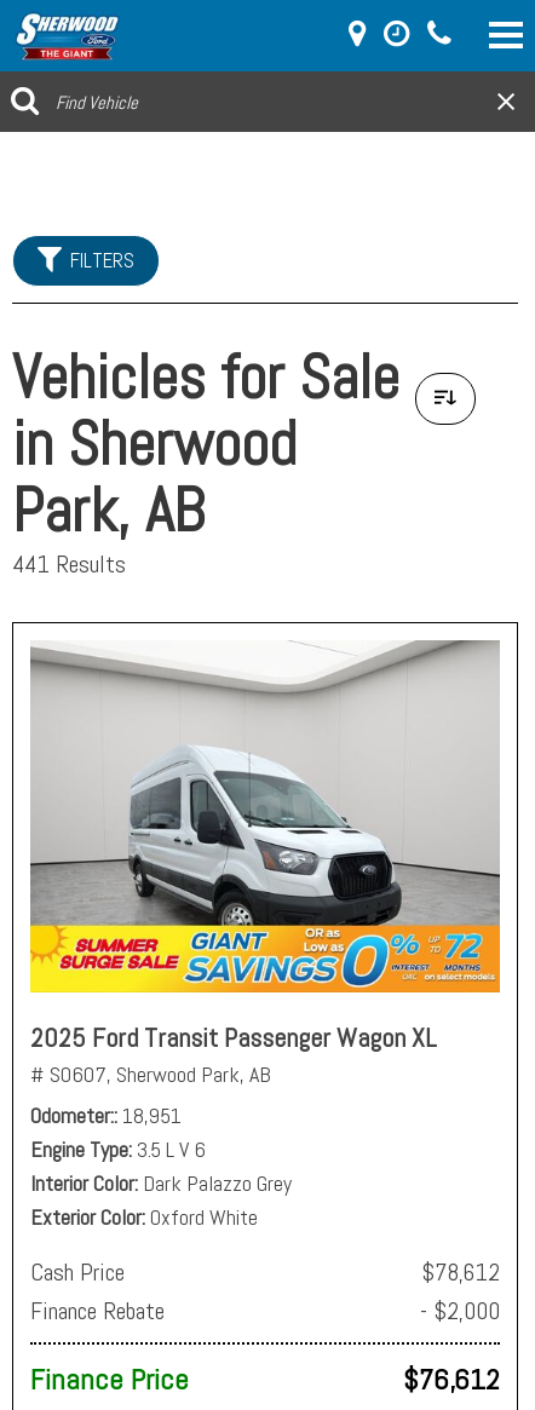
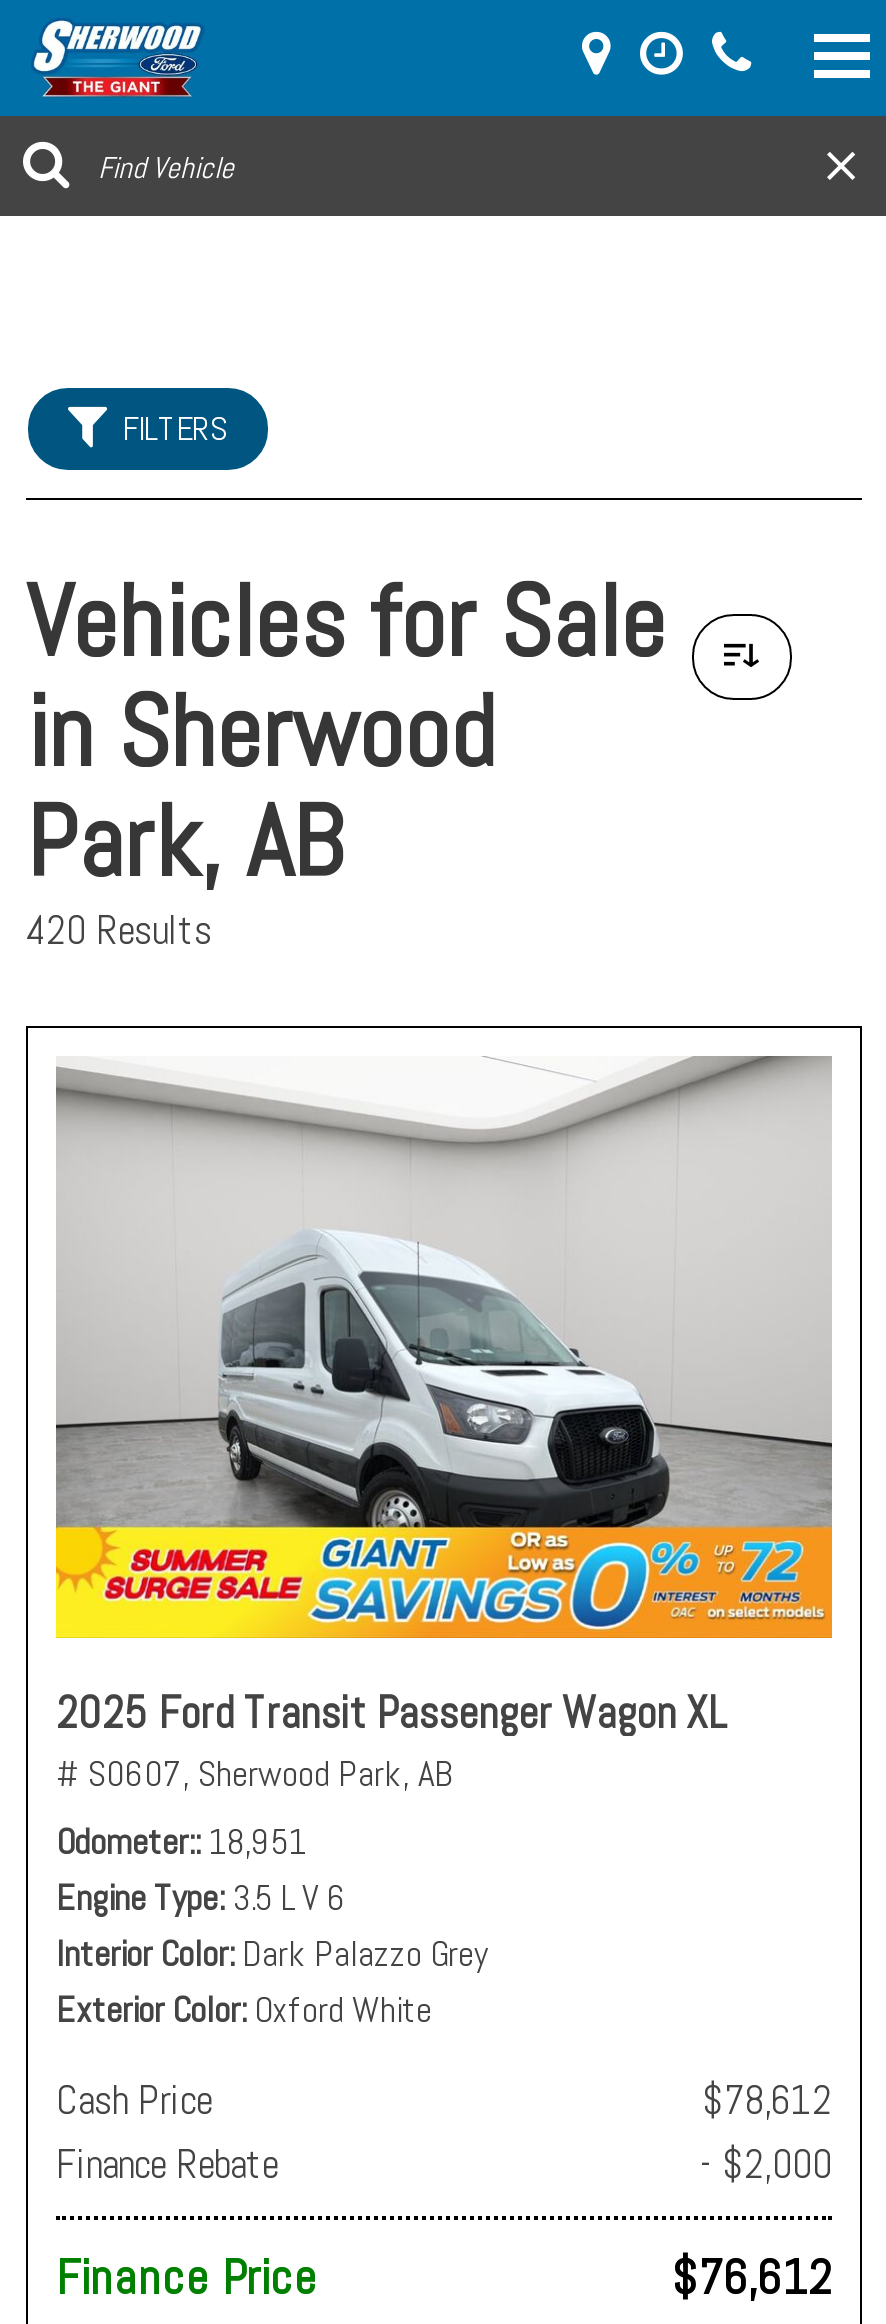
- 441 Results
+ 420 Results
